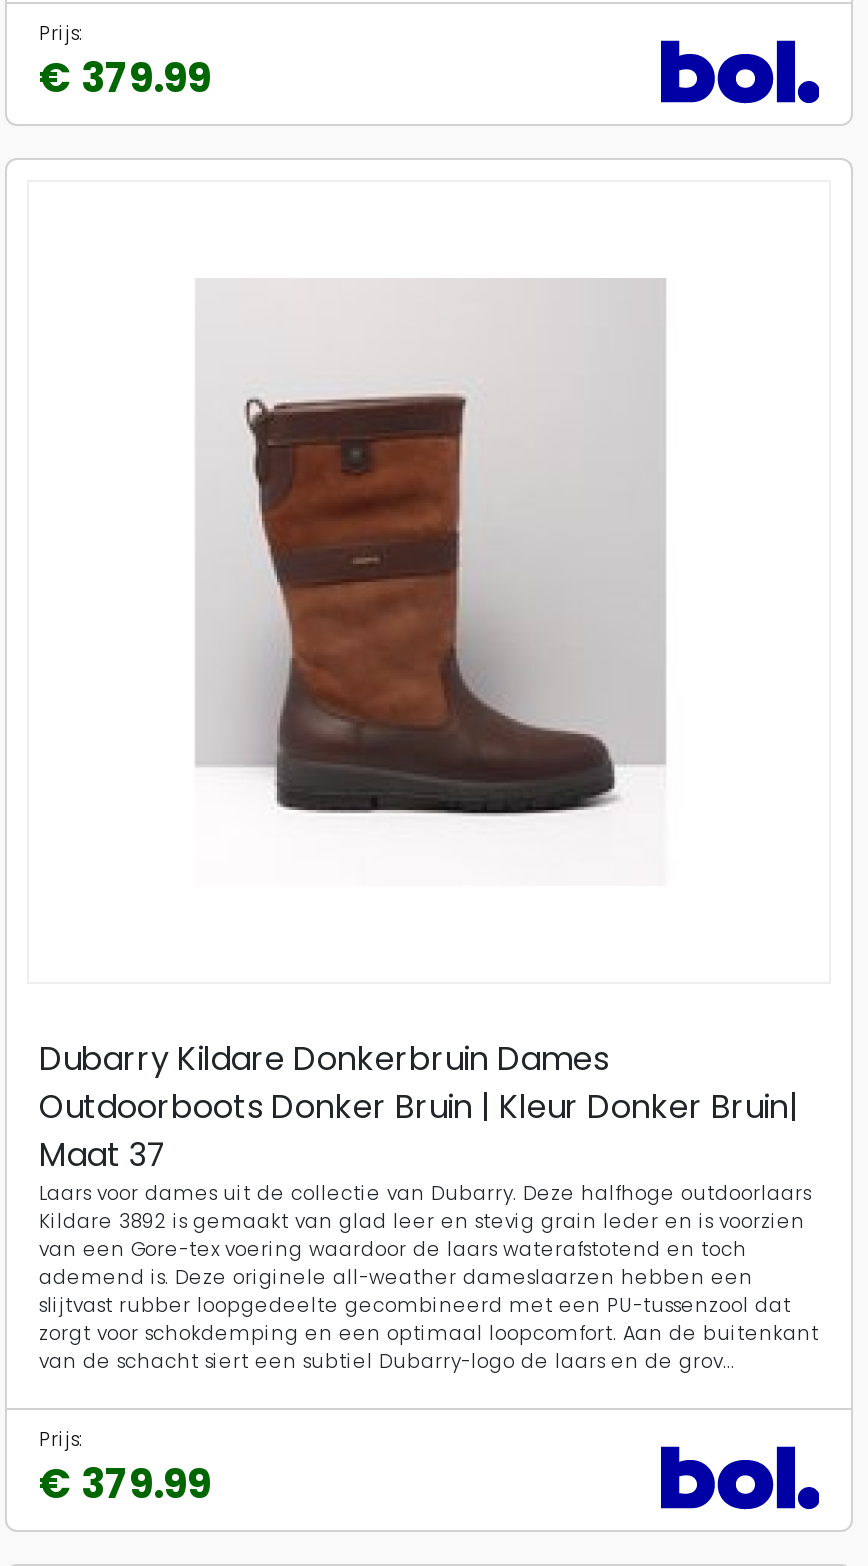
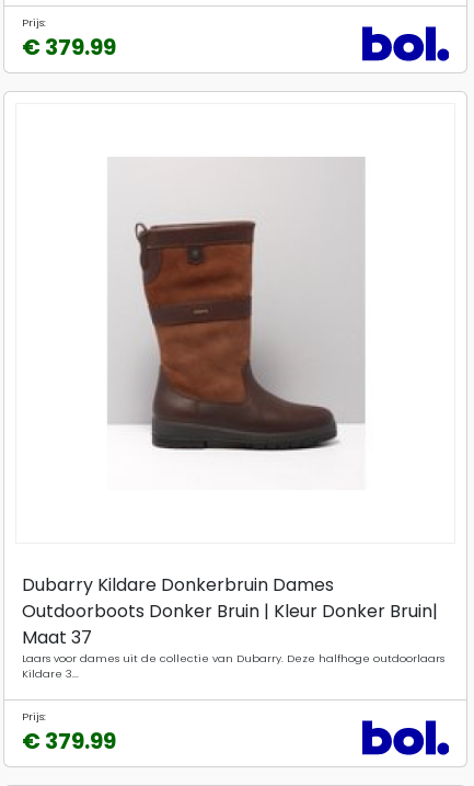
- Kildare 3892 is gemaakt van glad leer en stevig grain leder en is voorzien
- van een Gore-tex voering waardoor de laars waterafstotend en toch
- ademend is. Deze originele all-weather dameslaarzen hebben een
- slijtvast rubber loopgedeelte gecombineerd met een PU-tussenzool dat
- zorgt voor schokdemping en een optimaal loopcomfort. Aan de buitenkant
- van de schacht siert een subtiel Dubarry-logo de laars en de grov...
+ Kildare 3...
